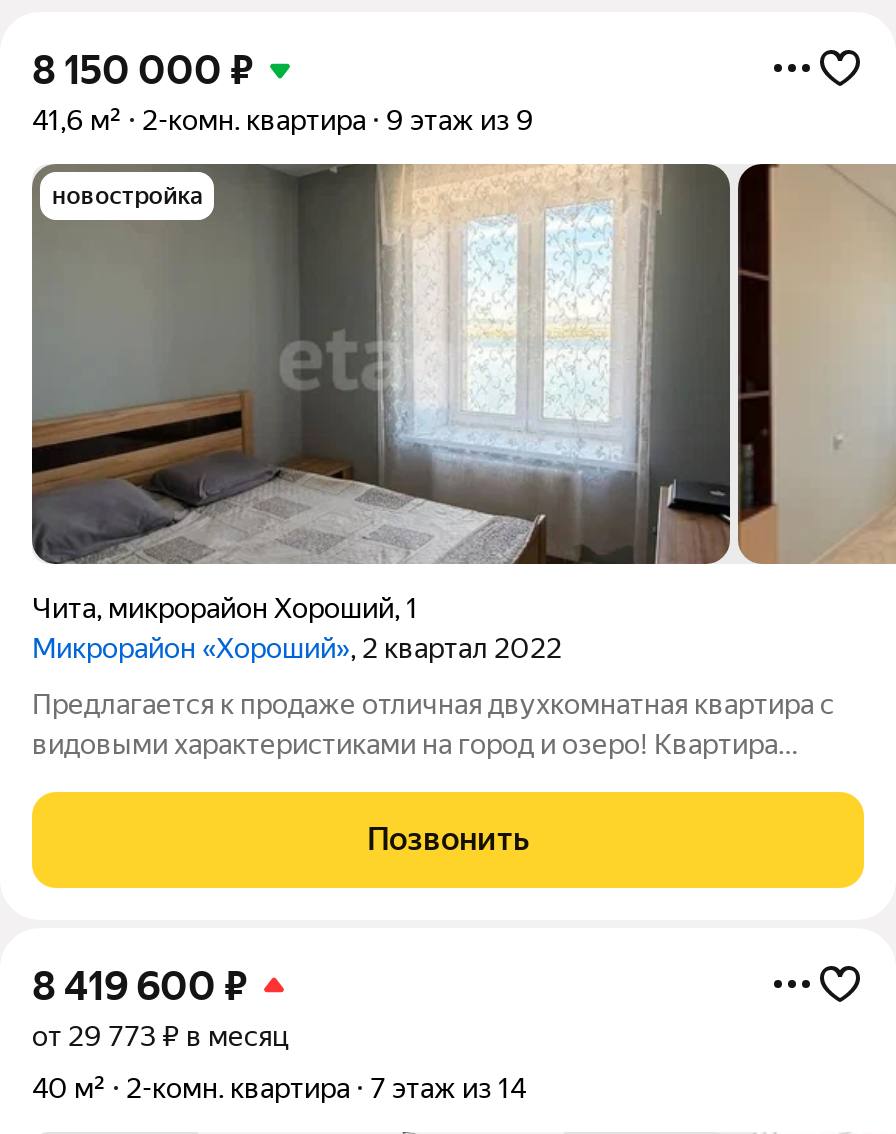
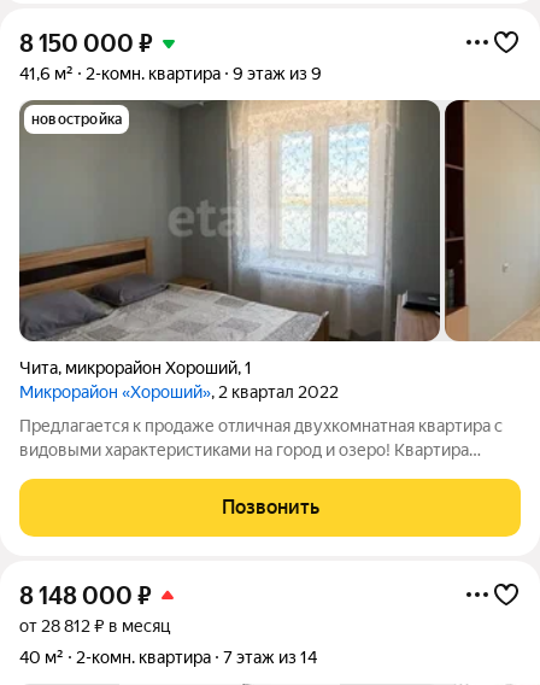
- 8 419 600 ₽
+ 8 148 000 ₽

- от 29 773 ₽ в месяц
+ от 28 812 ₽ в месяц
